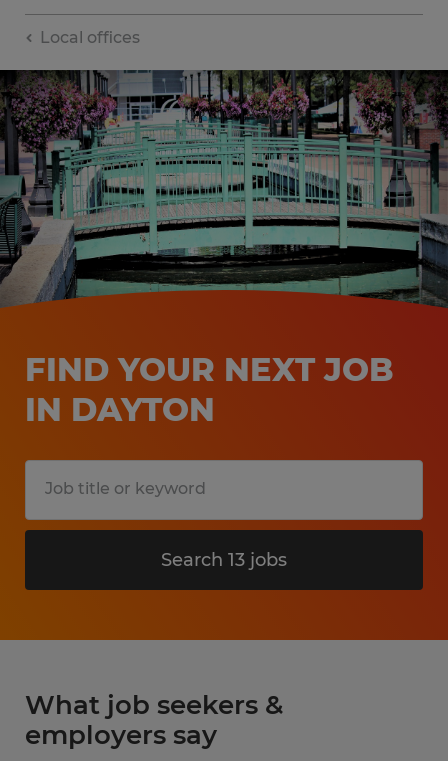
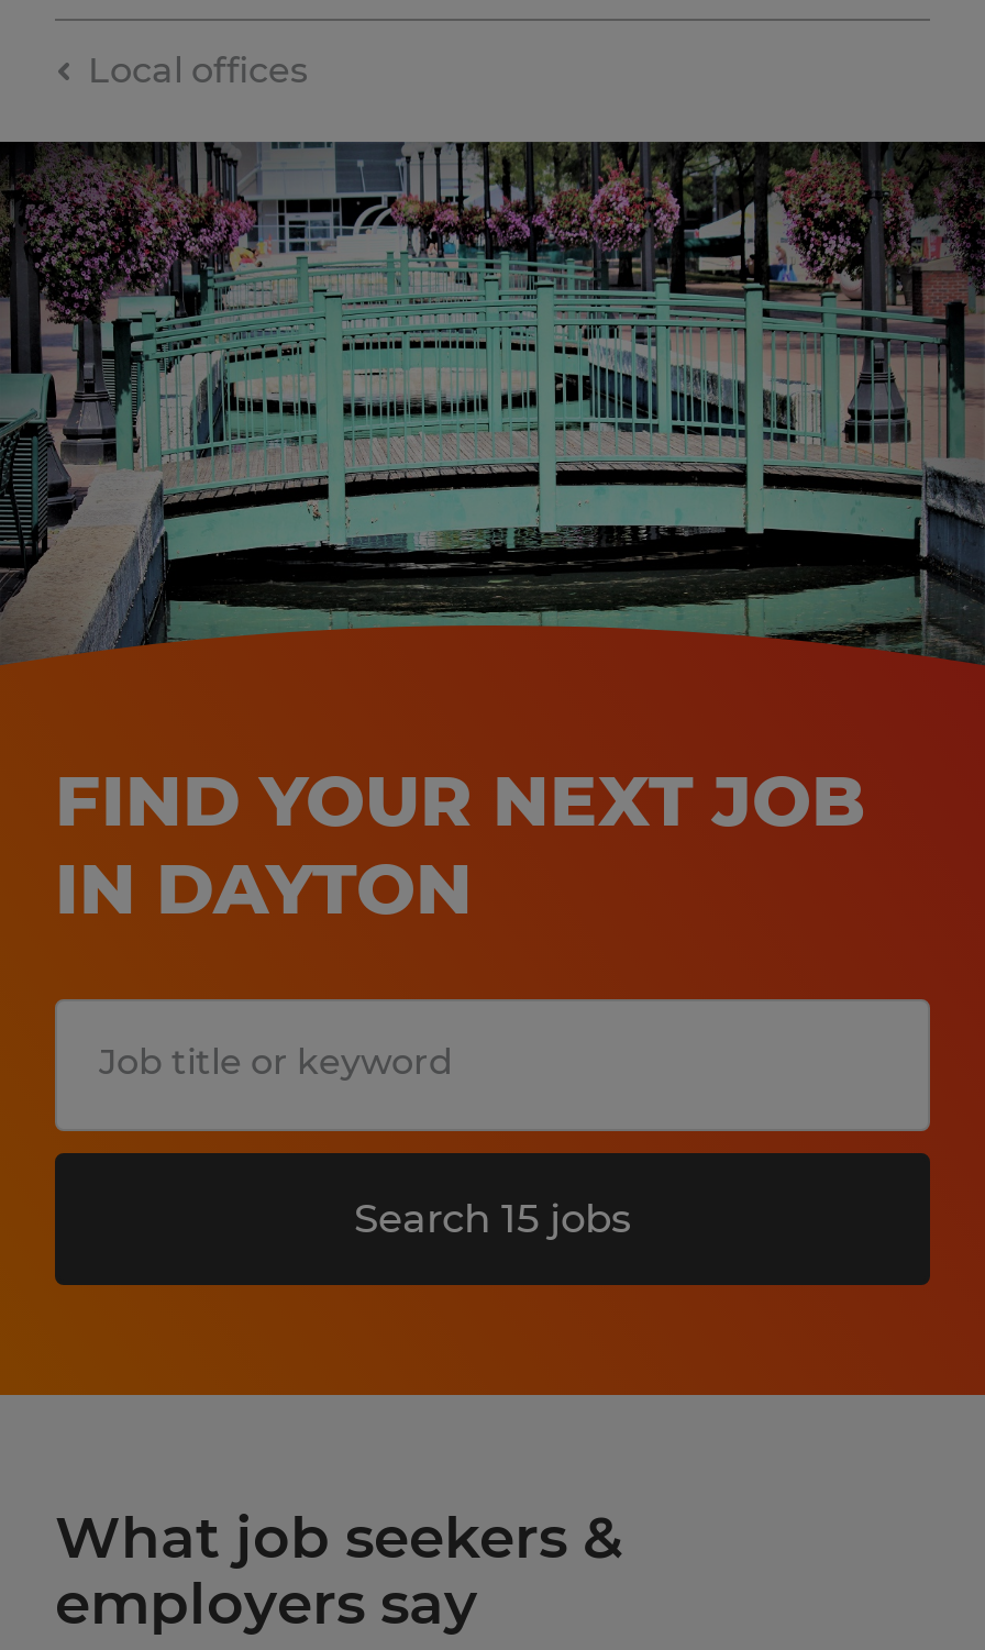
- Search 13 jobs
+ Search 15 jobs
